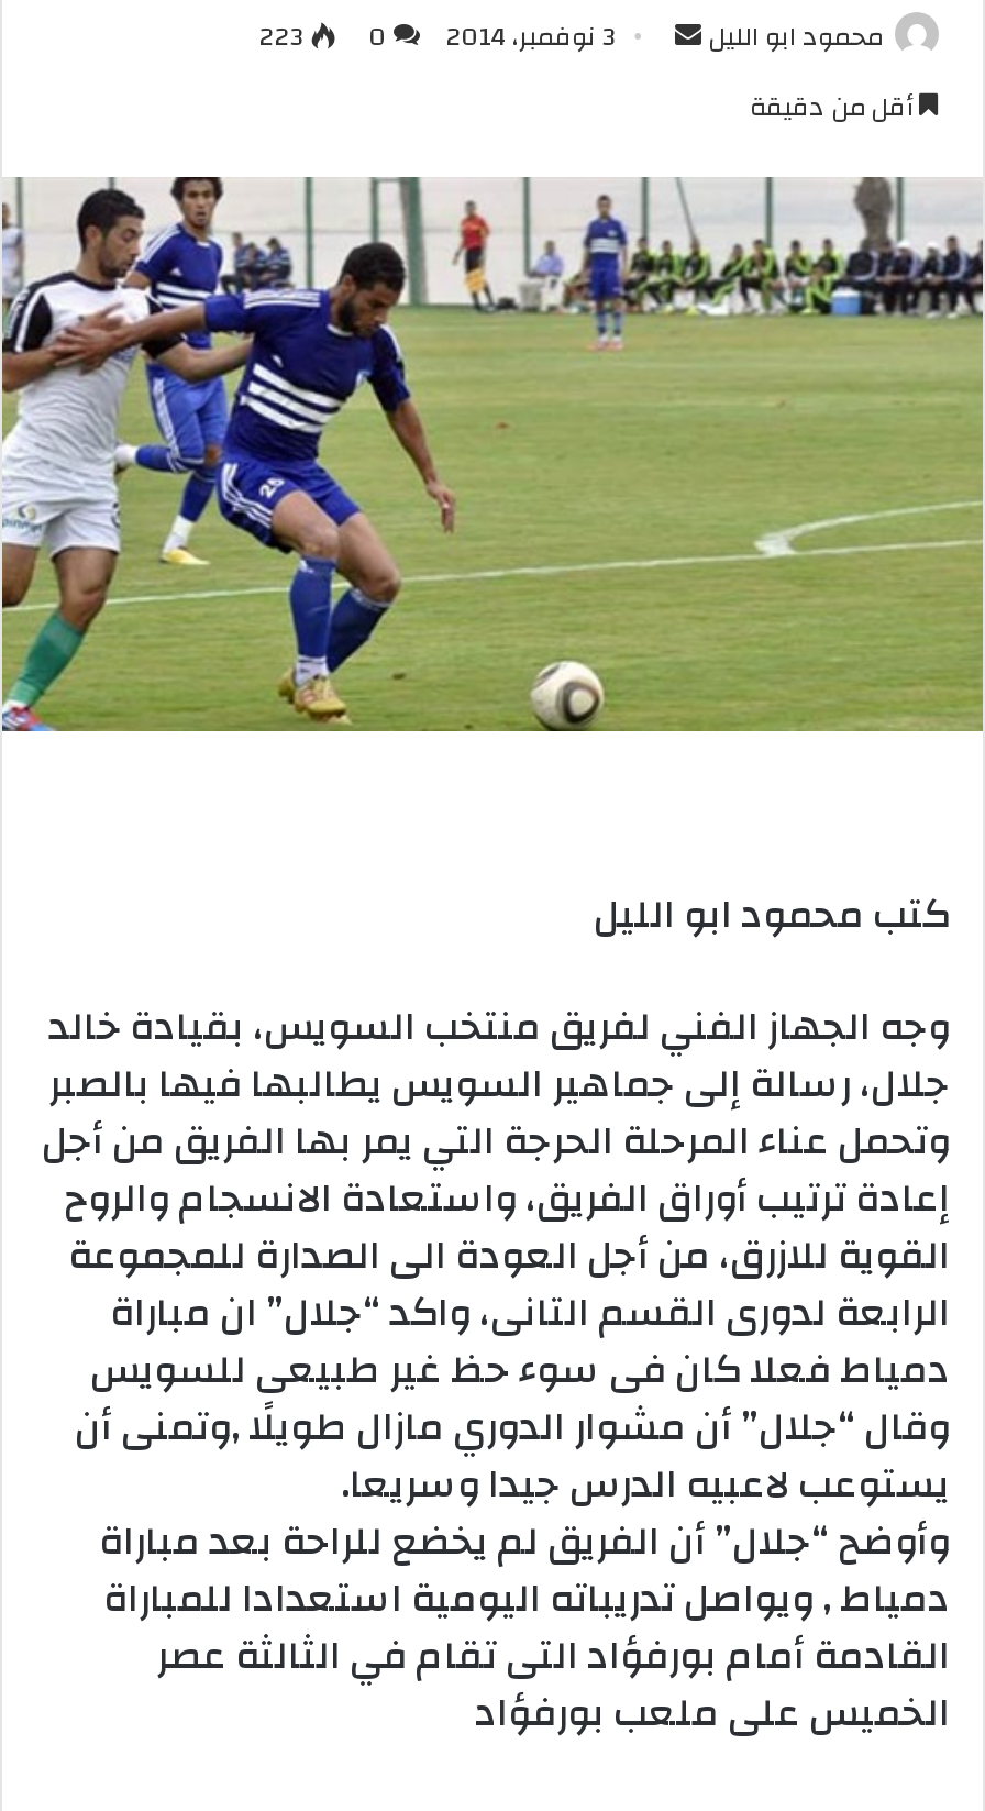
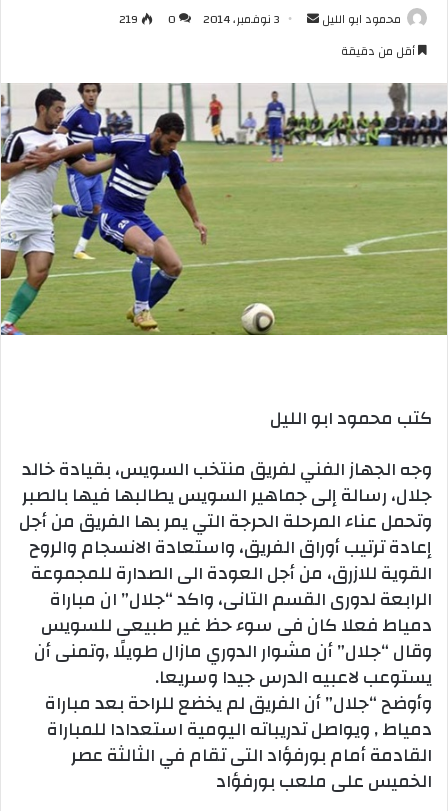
- 223 0
+ 219 0
